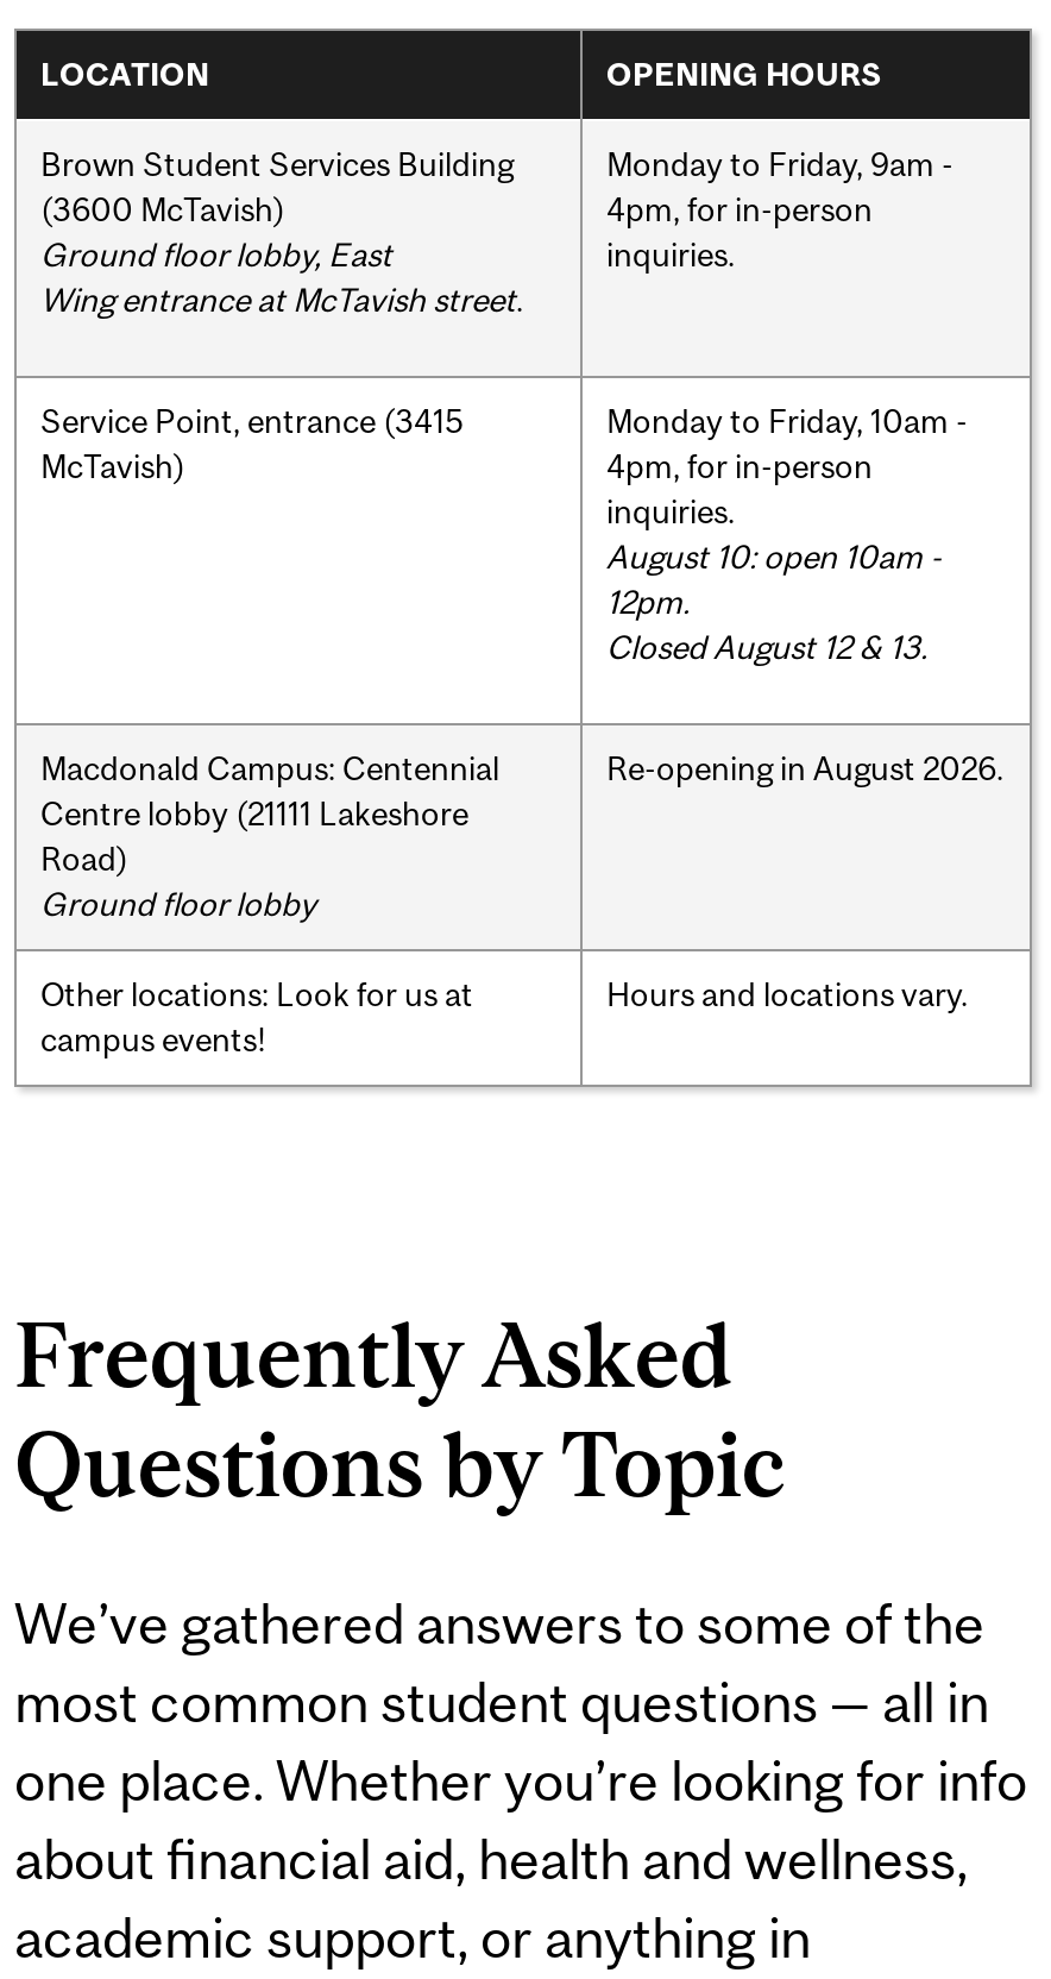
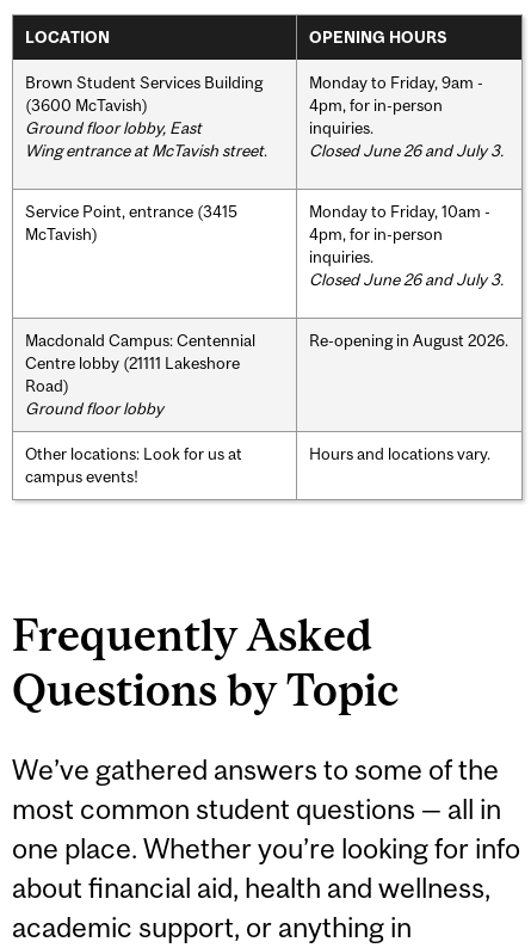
+ Closed June 26 and July 3.

- August 10: open 10am -
- 12pm.
- Closed August 12 & 13.
+ Closed June 26 and July 3.
